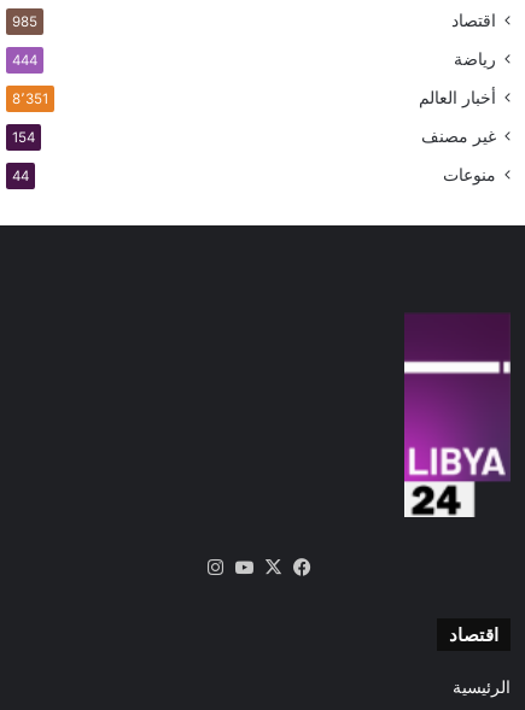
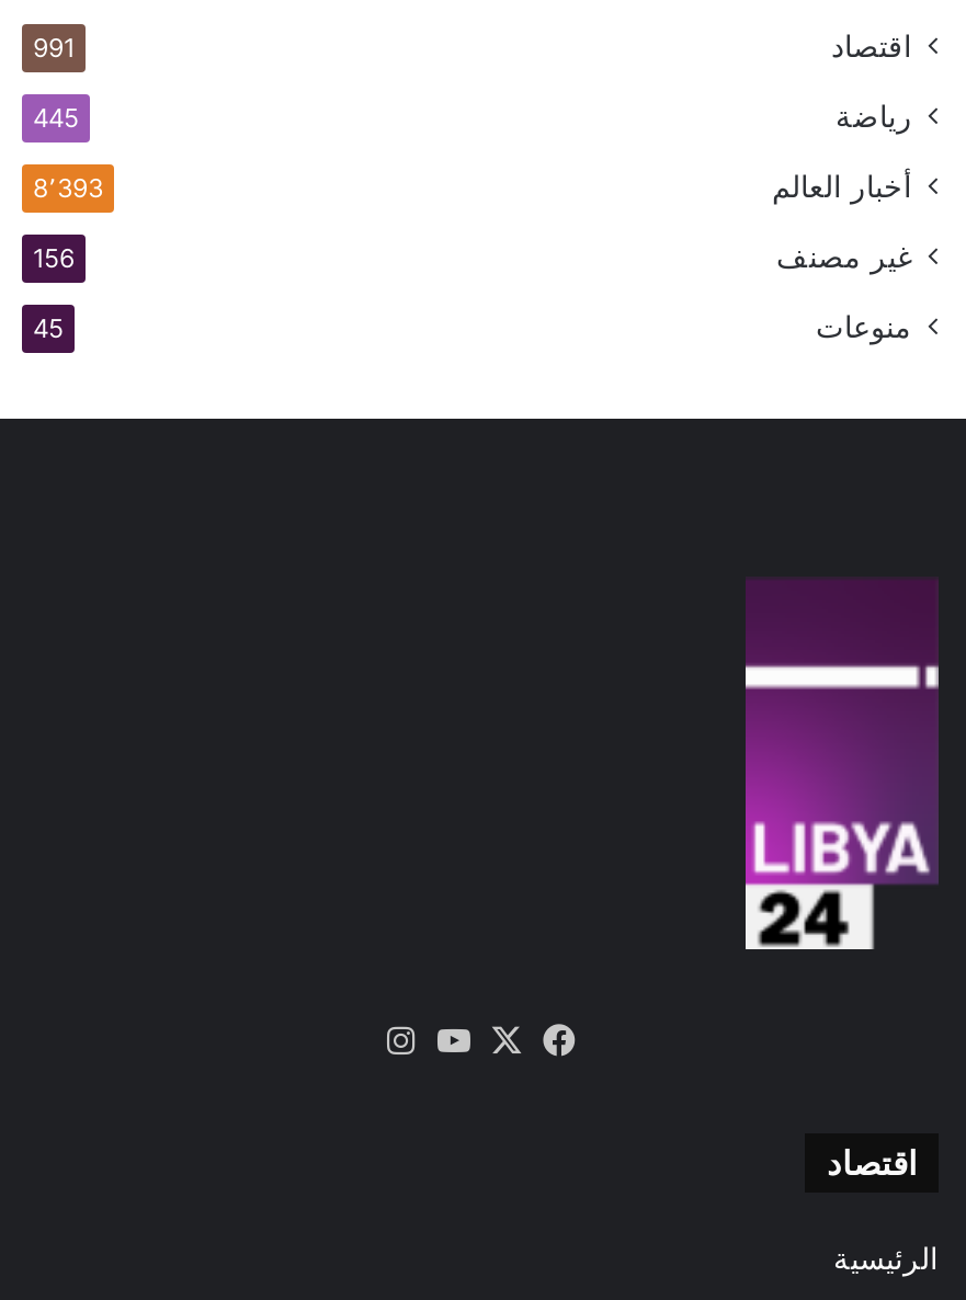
- 985
+ 991

- 444
+ 445

- 8٬351
+ 8٬393

- 154
+ 156

- 44
+ 45
